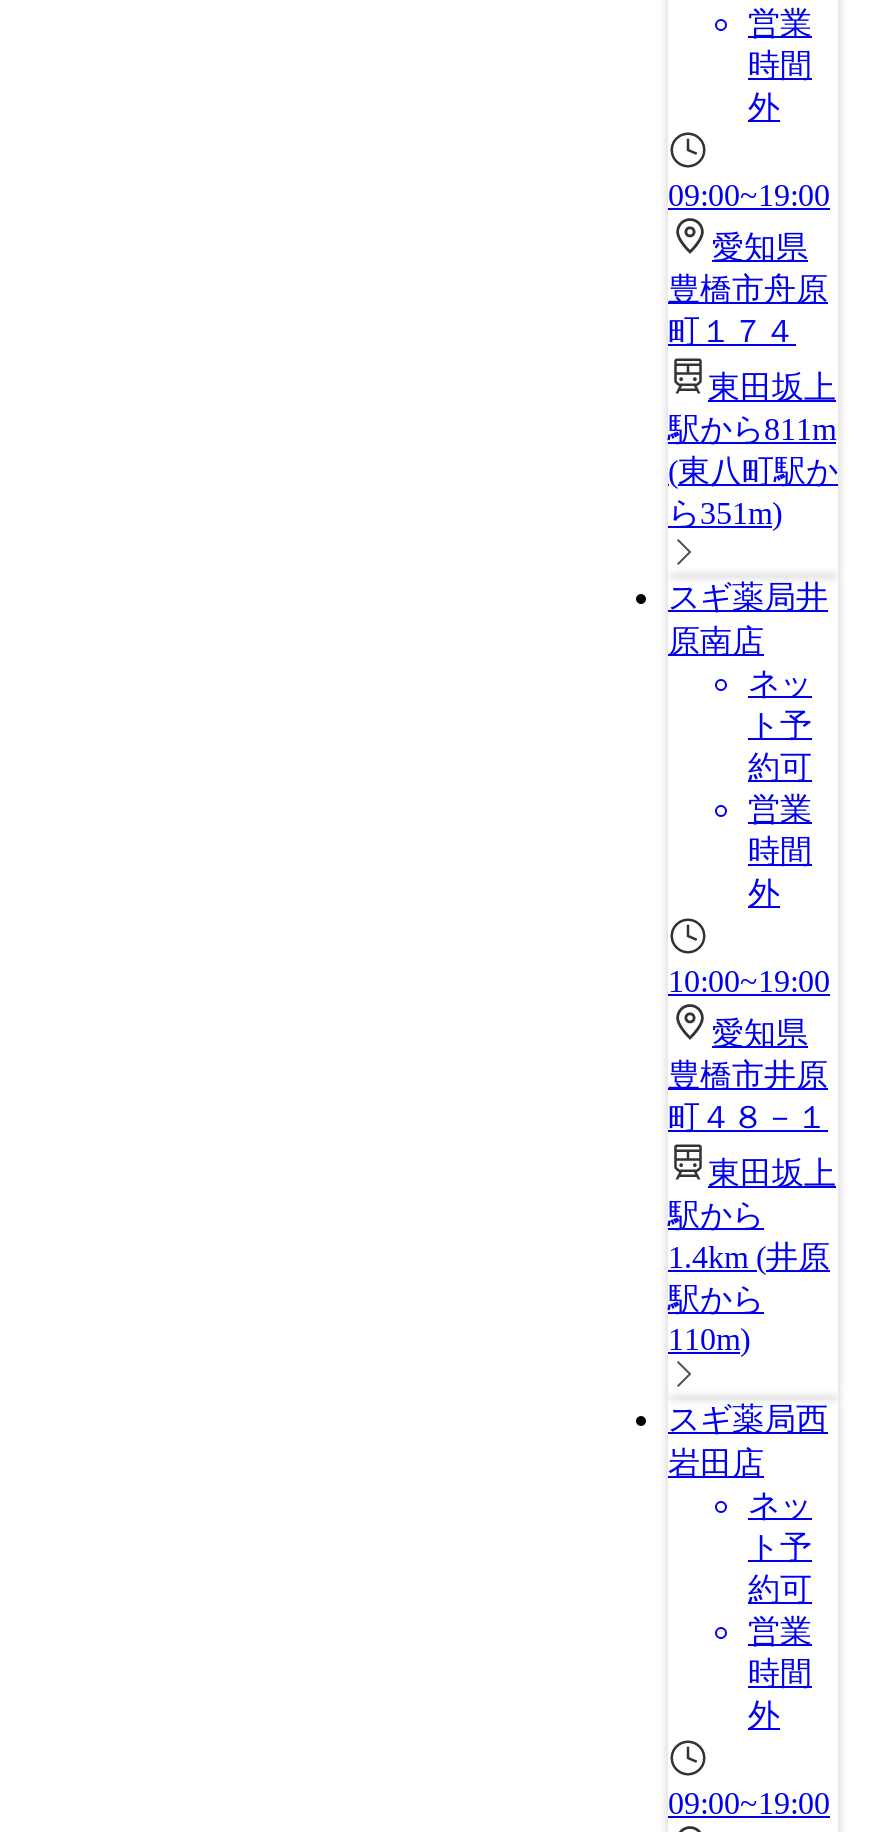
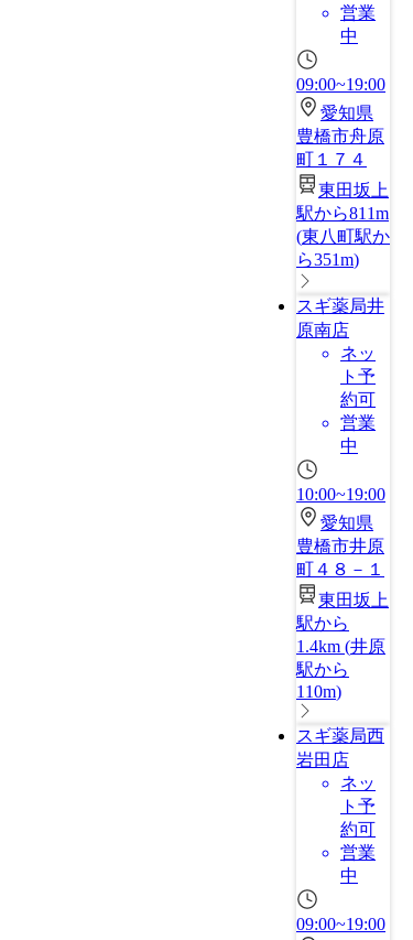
- 時間
- 外
+ 中

- 時間
- 外
+ 中

- 時間
- 外
+ 中
